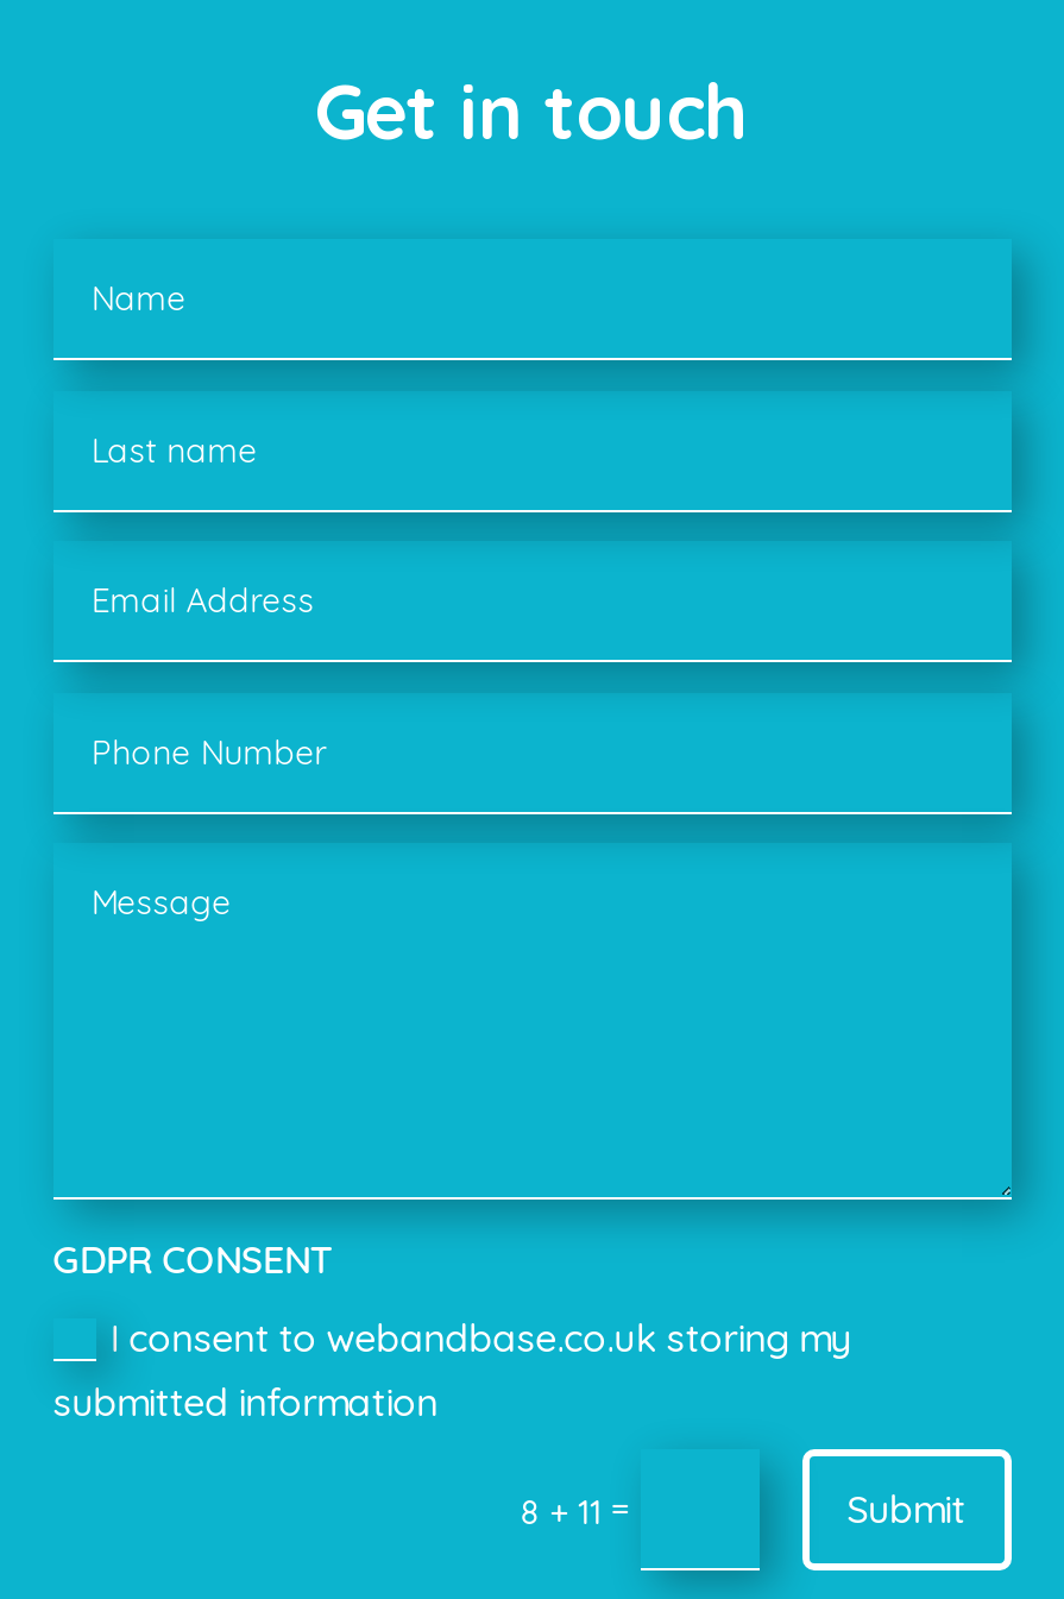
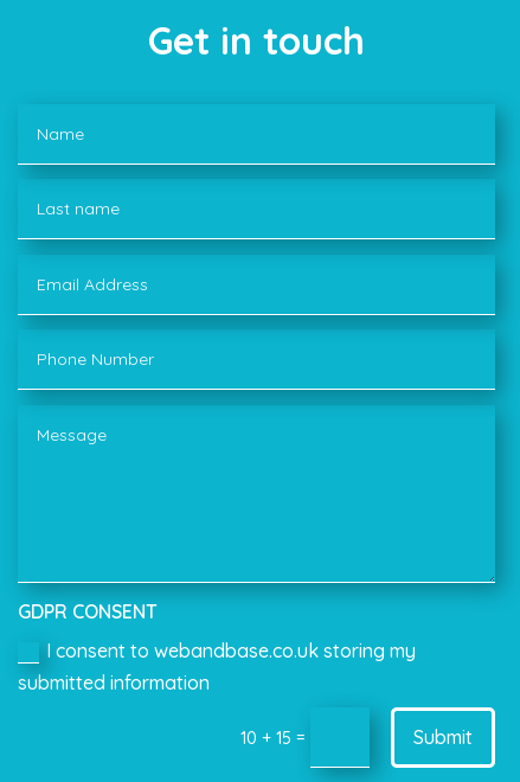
- 8 + 11 =
+ 10 + 15 =
